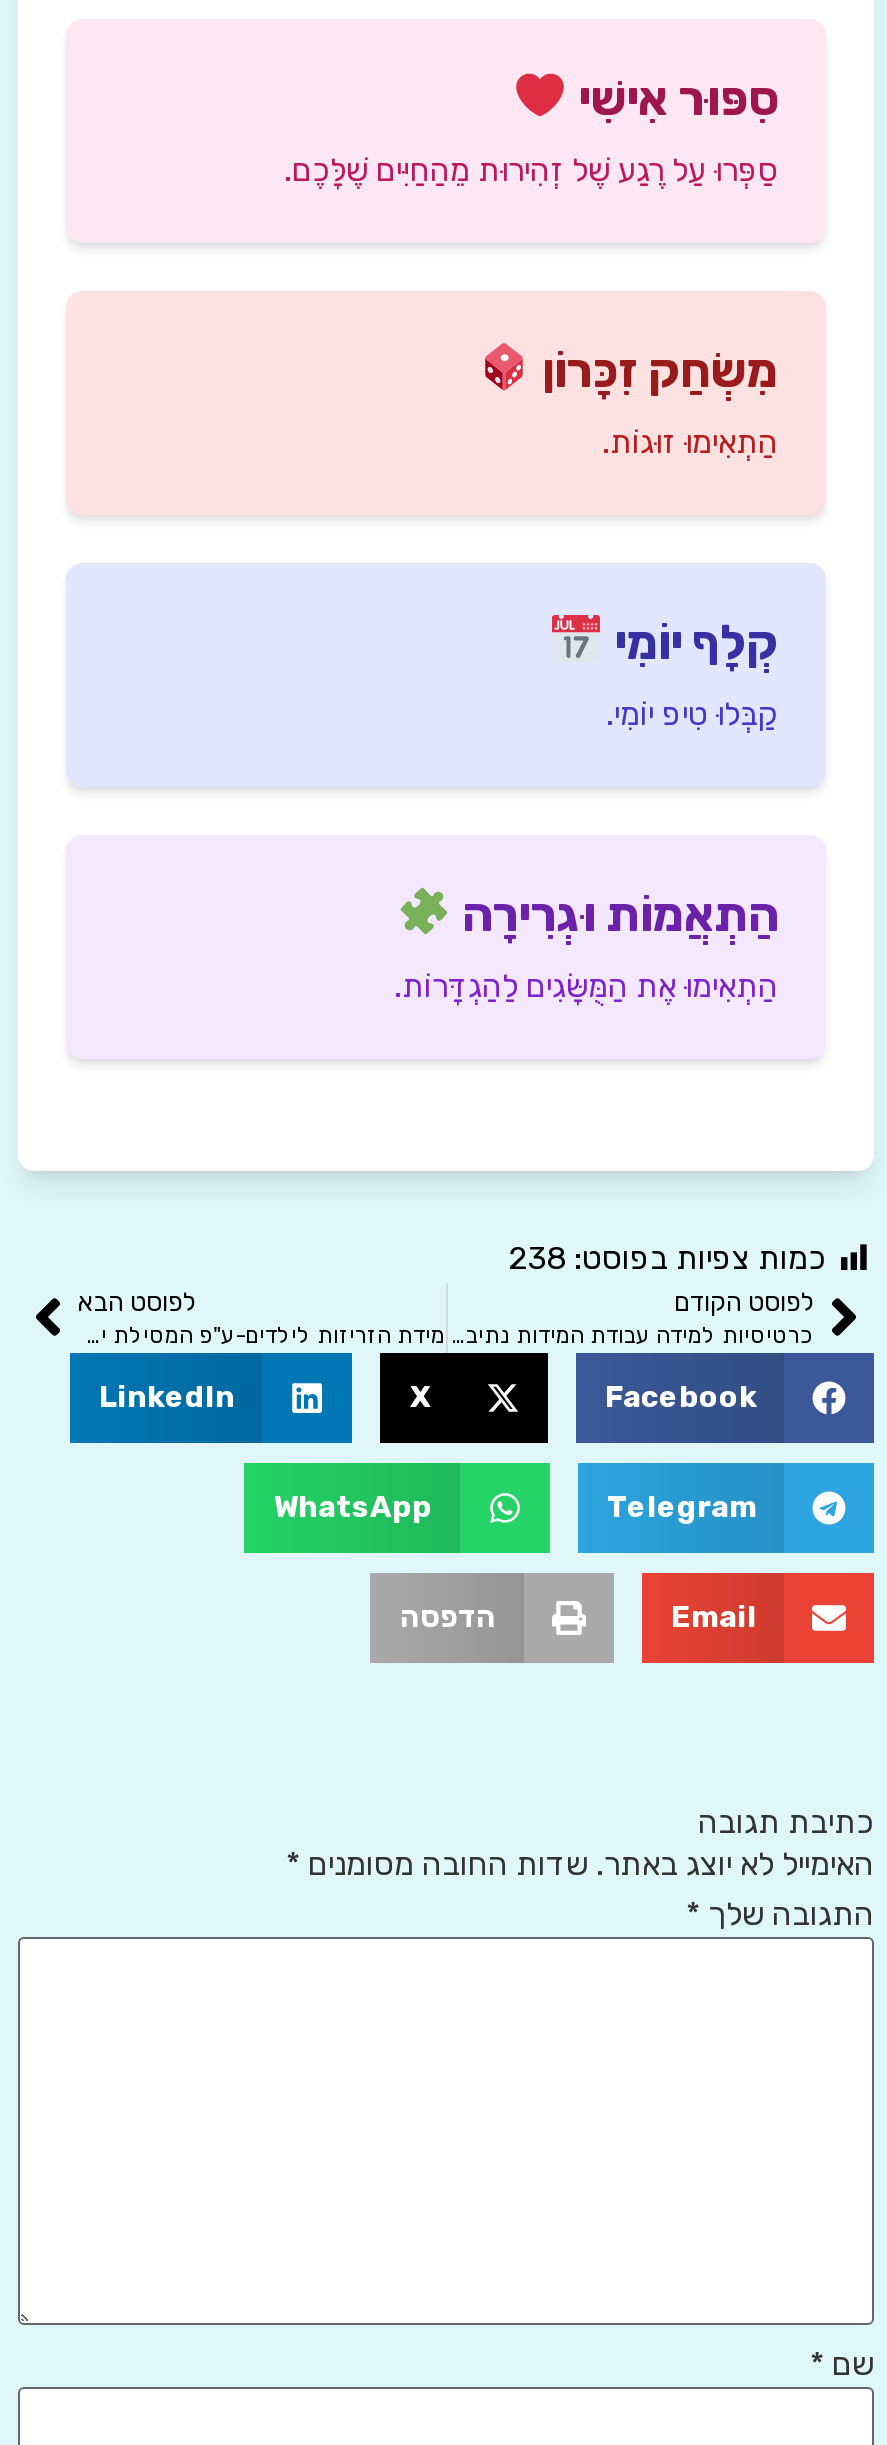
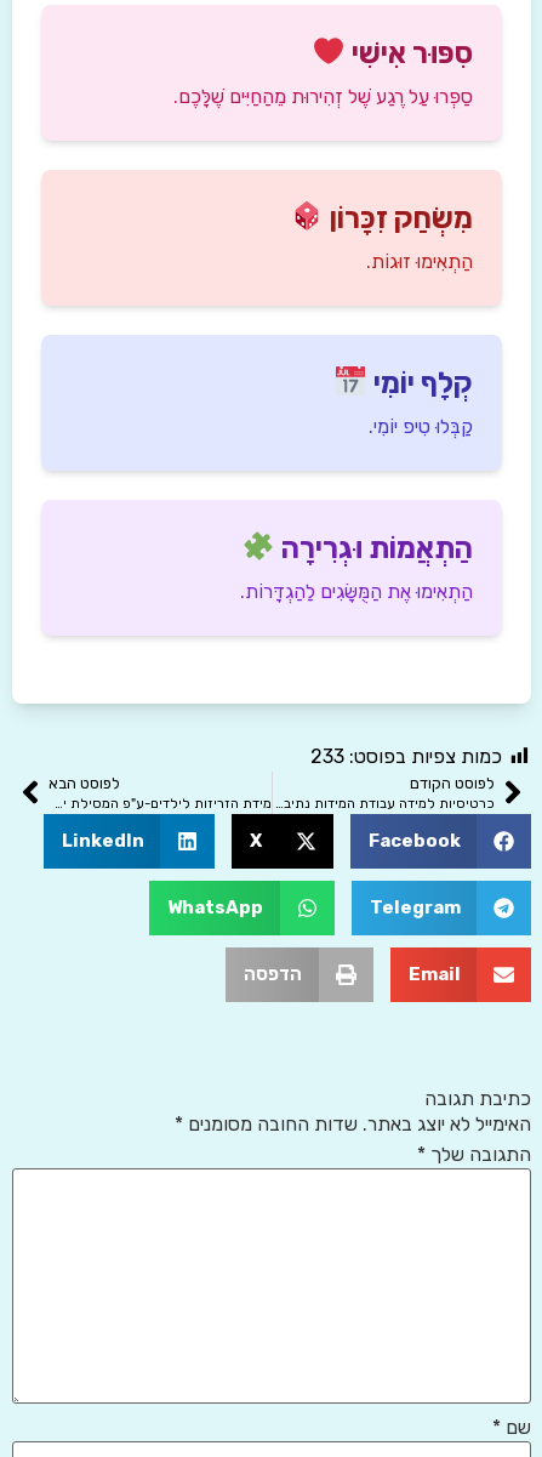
- כמות צפיות בפוסט: 238
+ כמות צפיות בפוסט: 233
